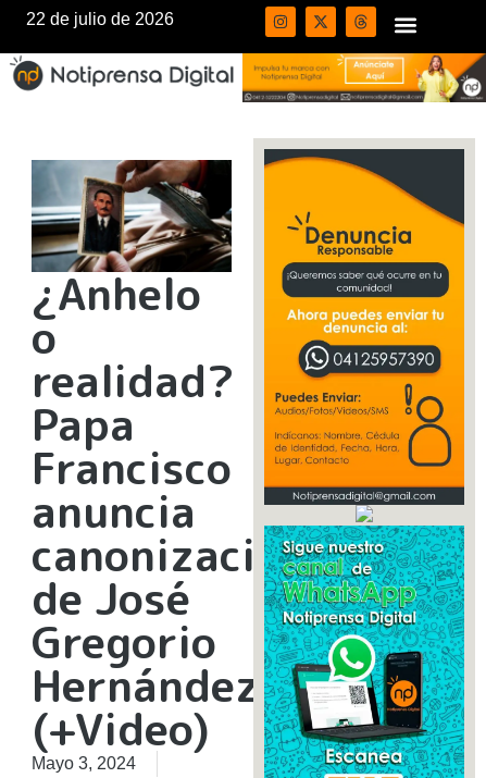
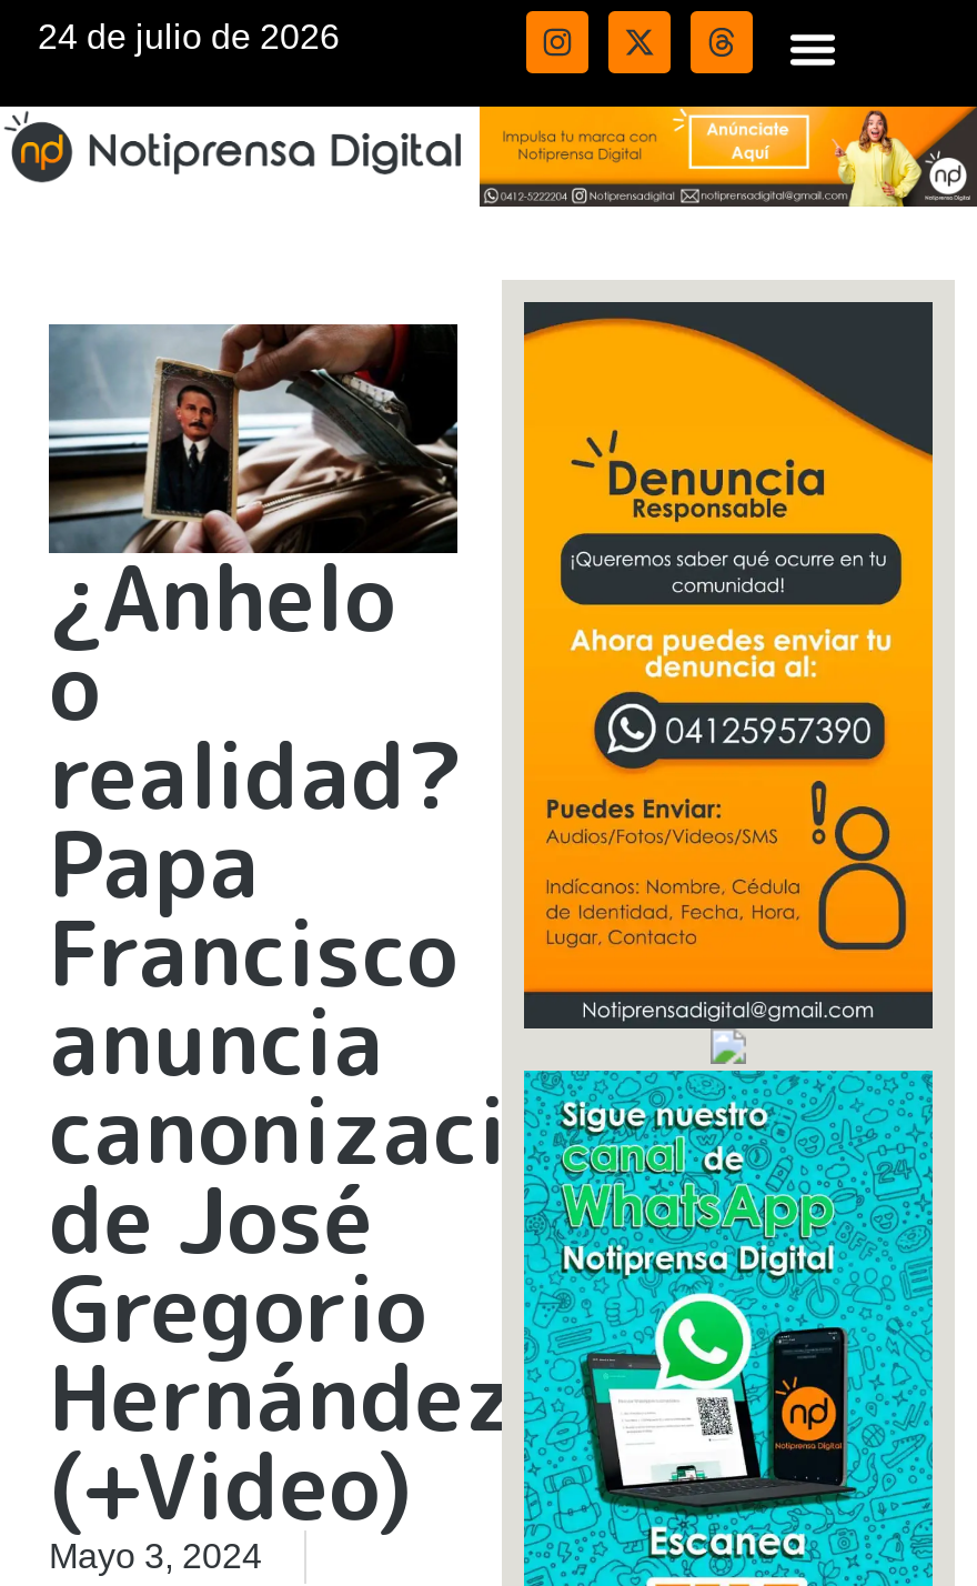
- 22 de julio de 2026
+ 24 de julio de 2026
